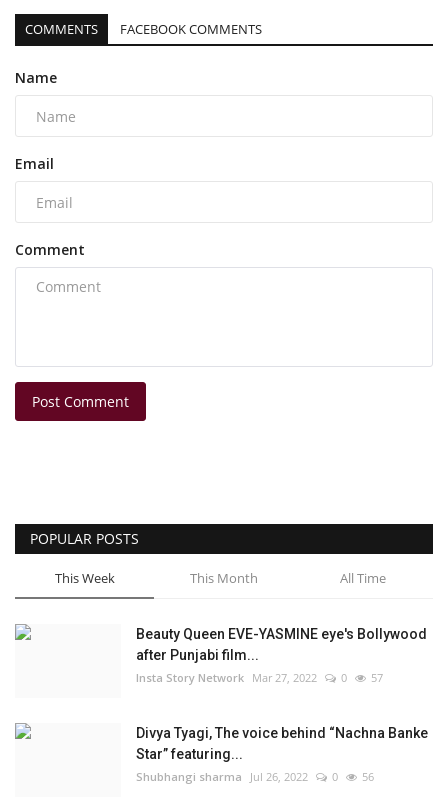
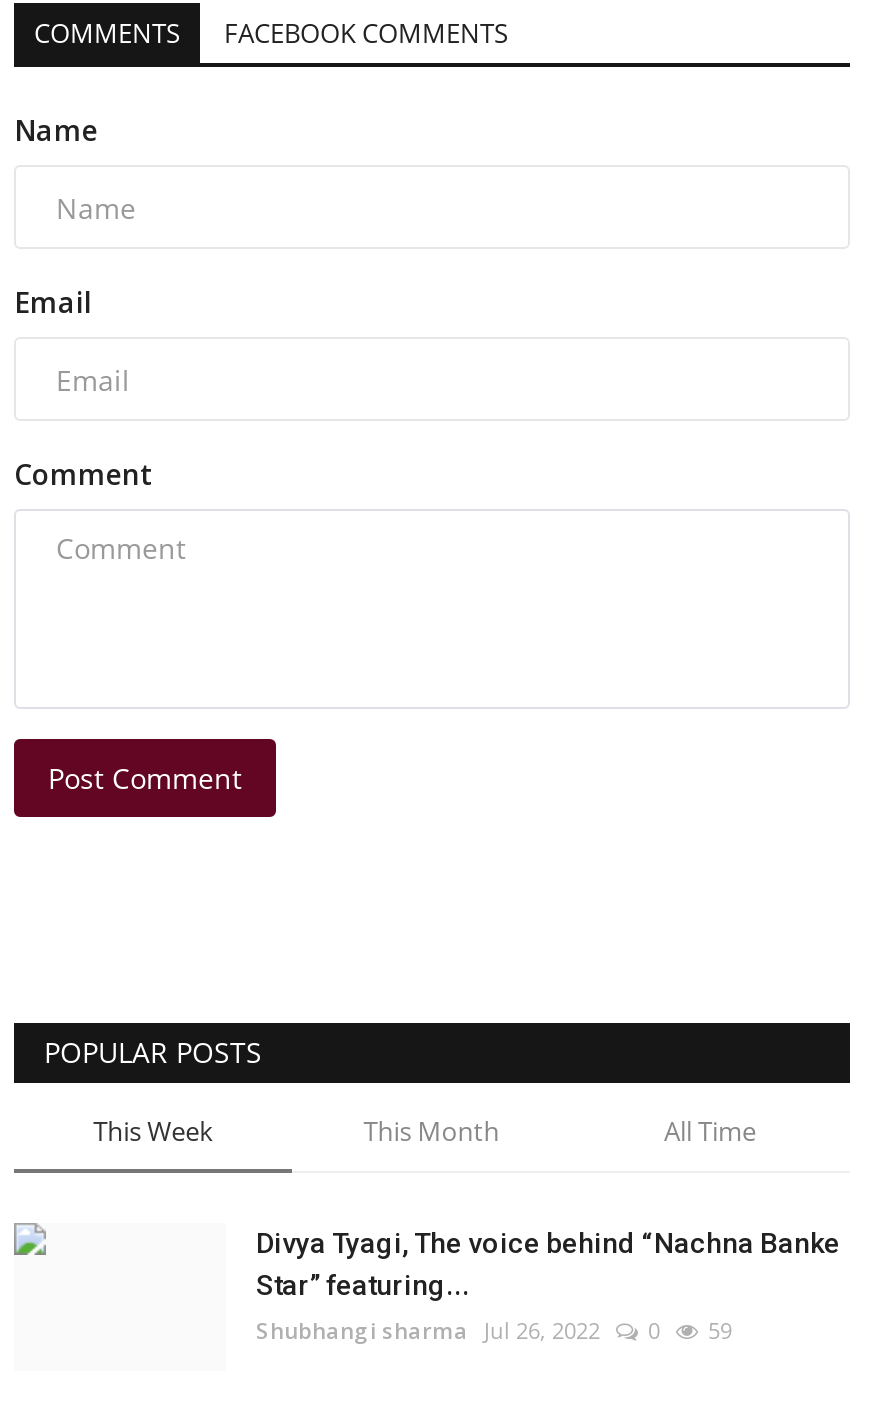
- Beauty Queen EVE-YASMINE eye's Bollywood
- after Punjabi film...
- Insta Story Network Mar 27, 2022
- 0
- 57

- Shubhangi sharma Jul 26, 2022 0 56
+ Shubhangi sharma Jul 26, 2022 0 59
